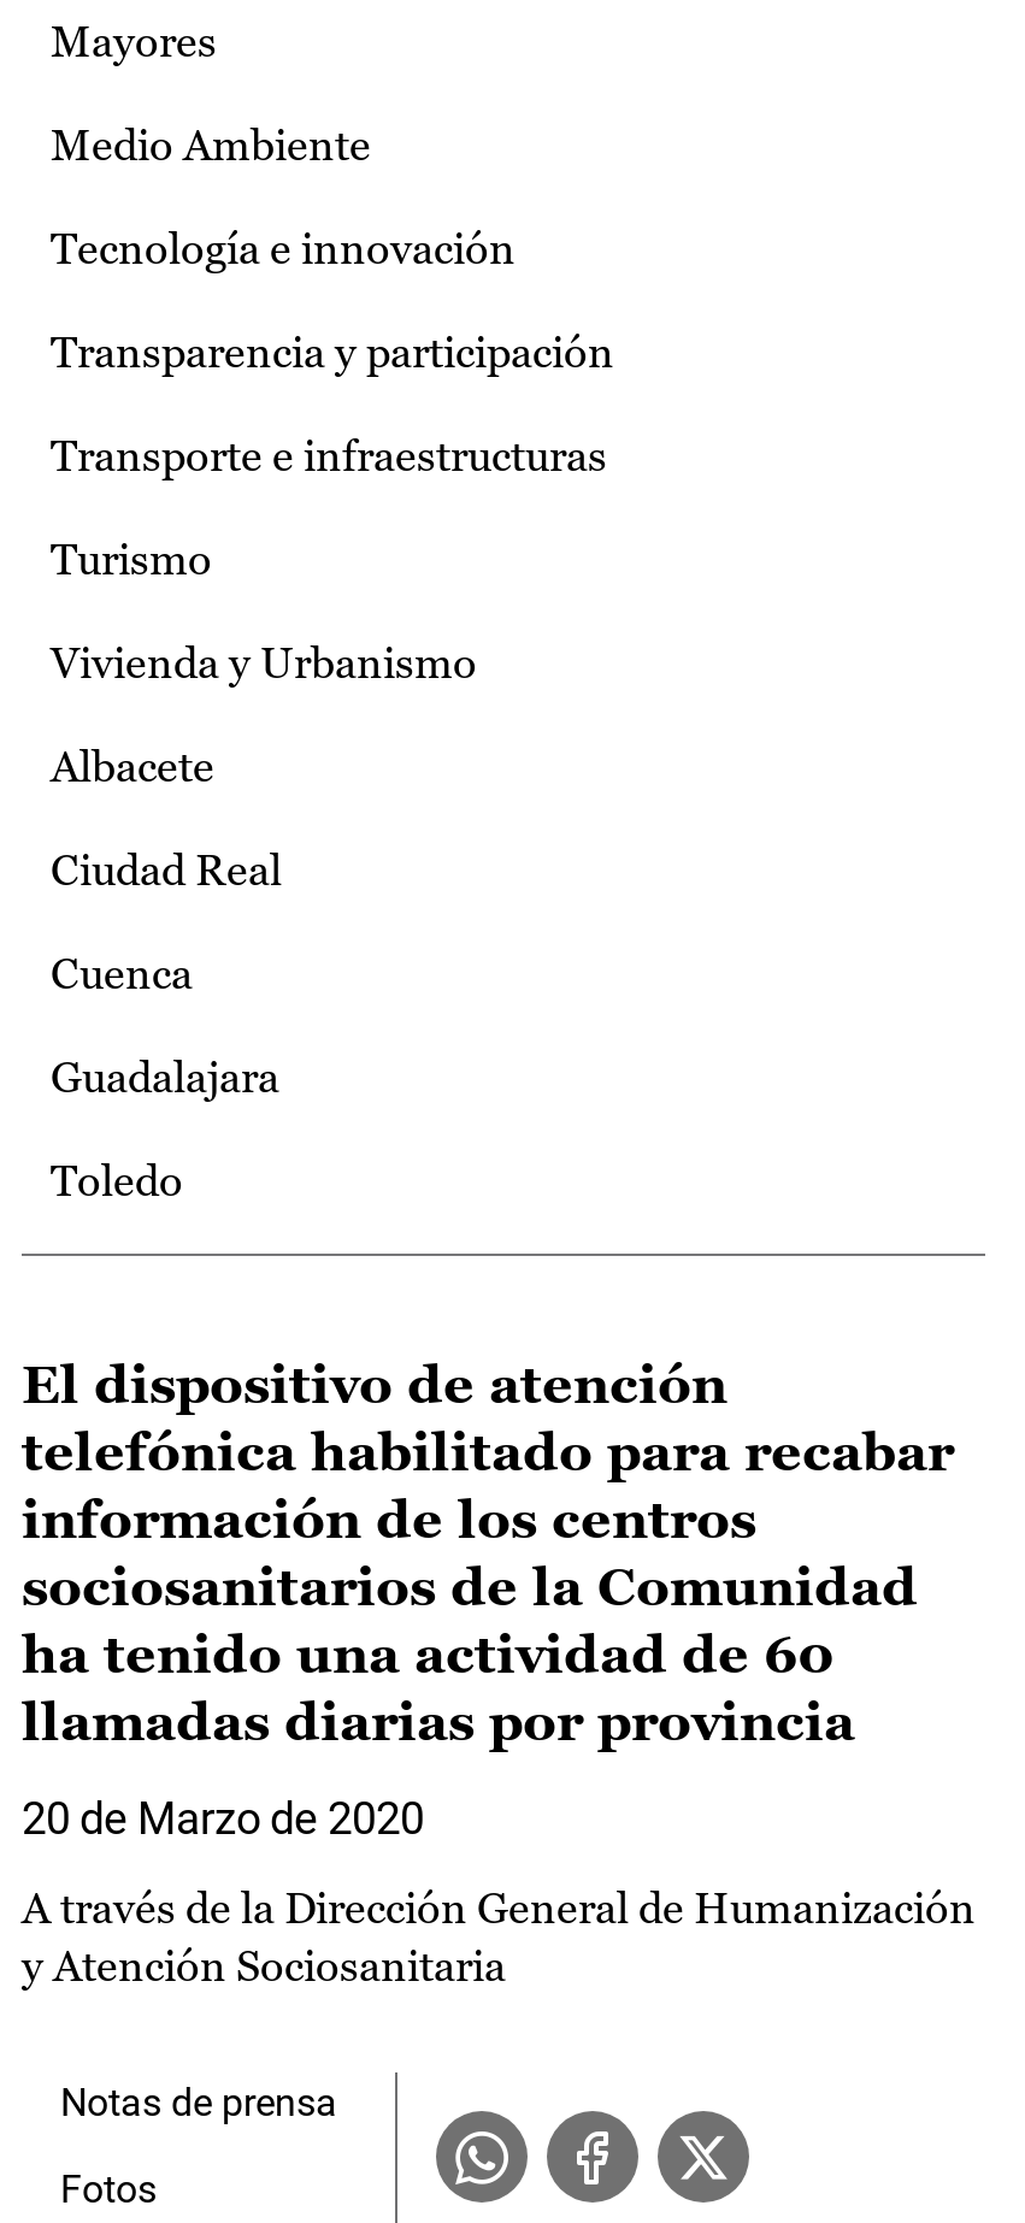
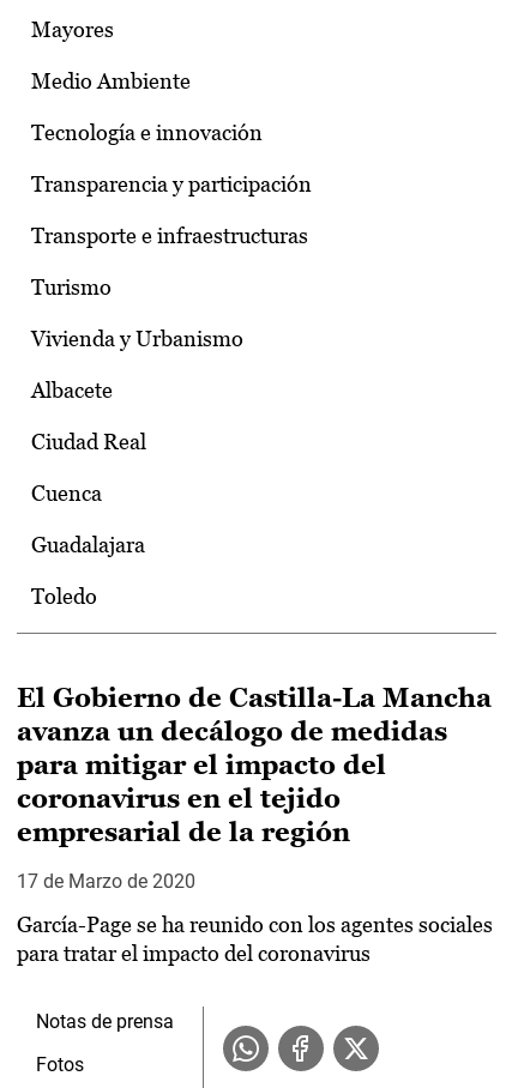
- El dispositivo de atención
- telefónica habilitado para recabar
- información de los centros
- sociosanitarios de la Comunidad
- ha tenido una actividad de 60
- llamadas diarias por provincia
+ El Gobierno de Castilla-La Mancha
+ avanza un decálogo de medidas
+ para mitigar el impacto del
+ coronavirus en el tejido
+ empresarial de la región

- 20 de Marzo de 2020
+ 17 de Marzo de 2020

- A través de la Dirección General de Humanización
- y Atención Sociosanitaria
+ García-Page se ha reunido con los agentes sociales
+ para tratar el impacto del coronavirus
